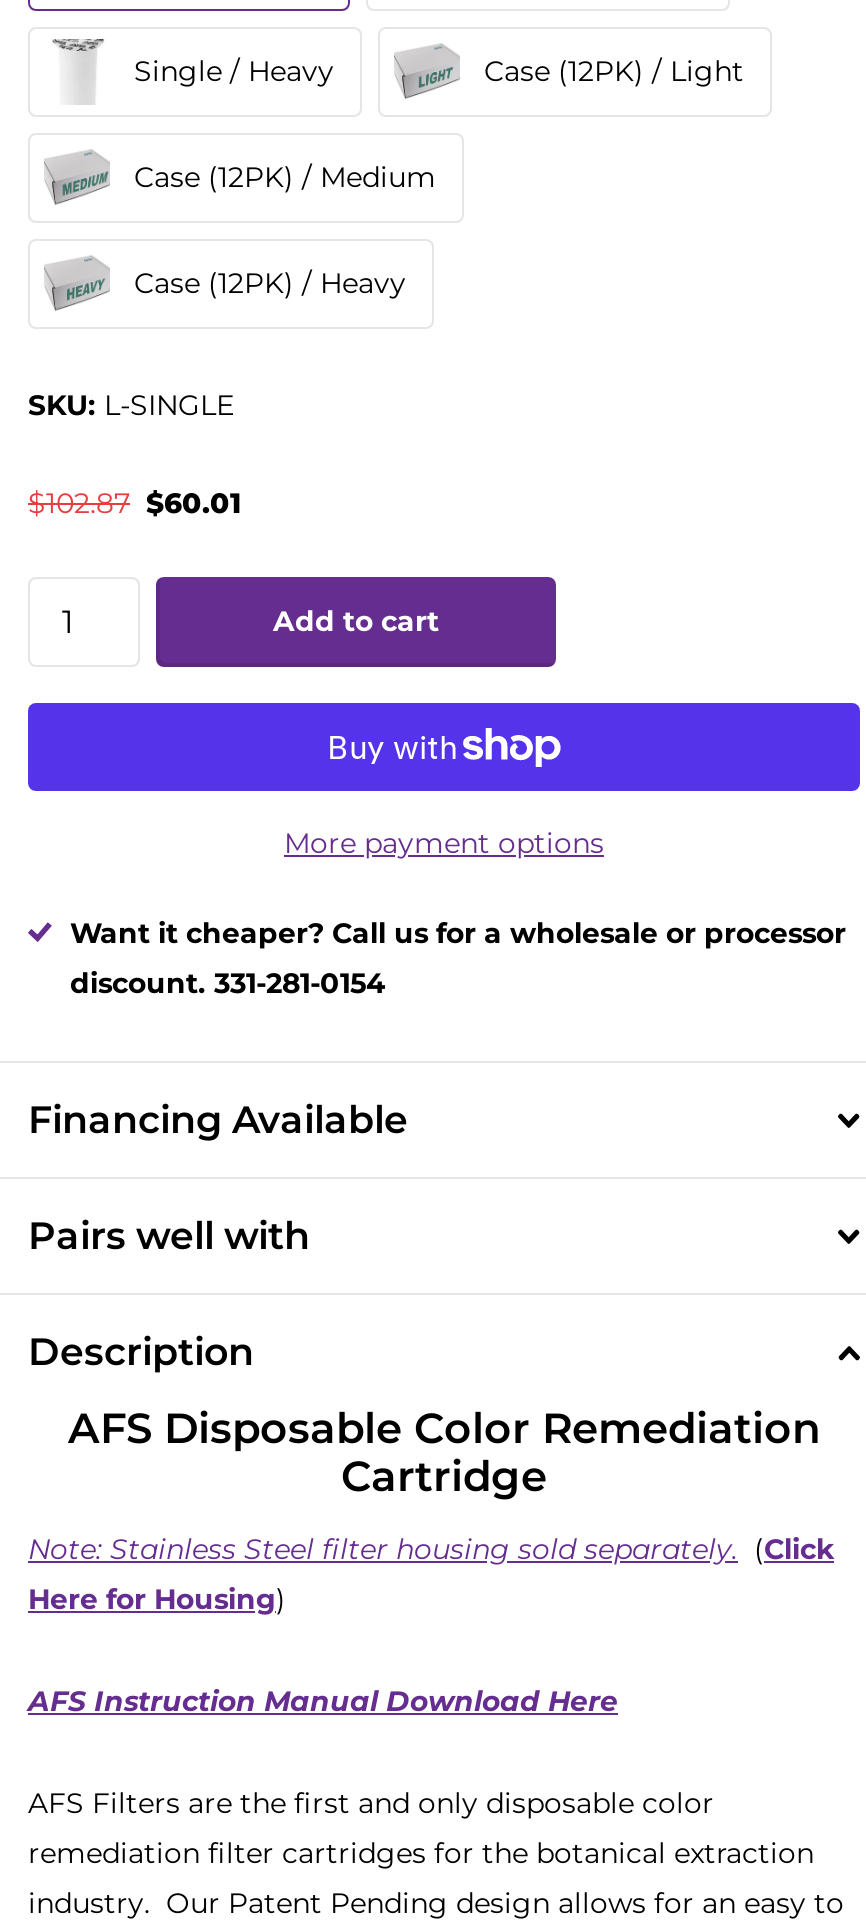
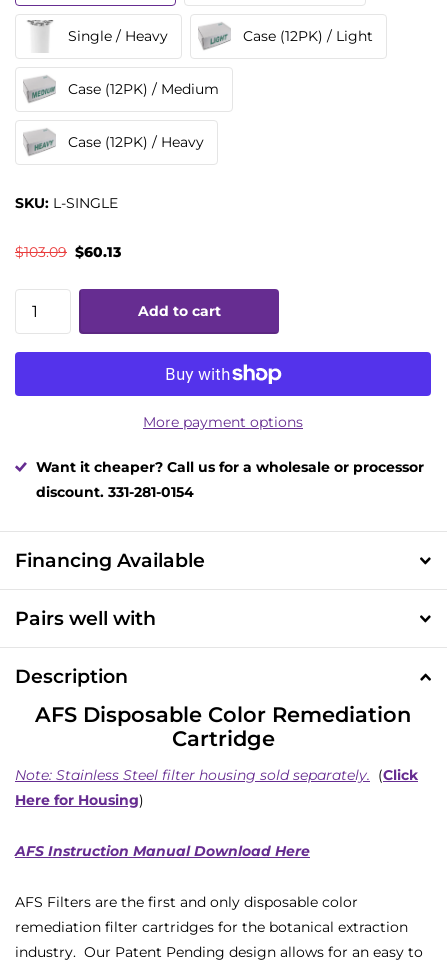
- $102.87 $60.01
+ $103.09 $60.13
